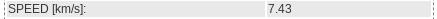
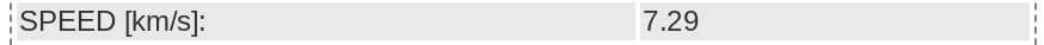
- 7.43
+ 7.29
